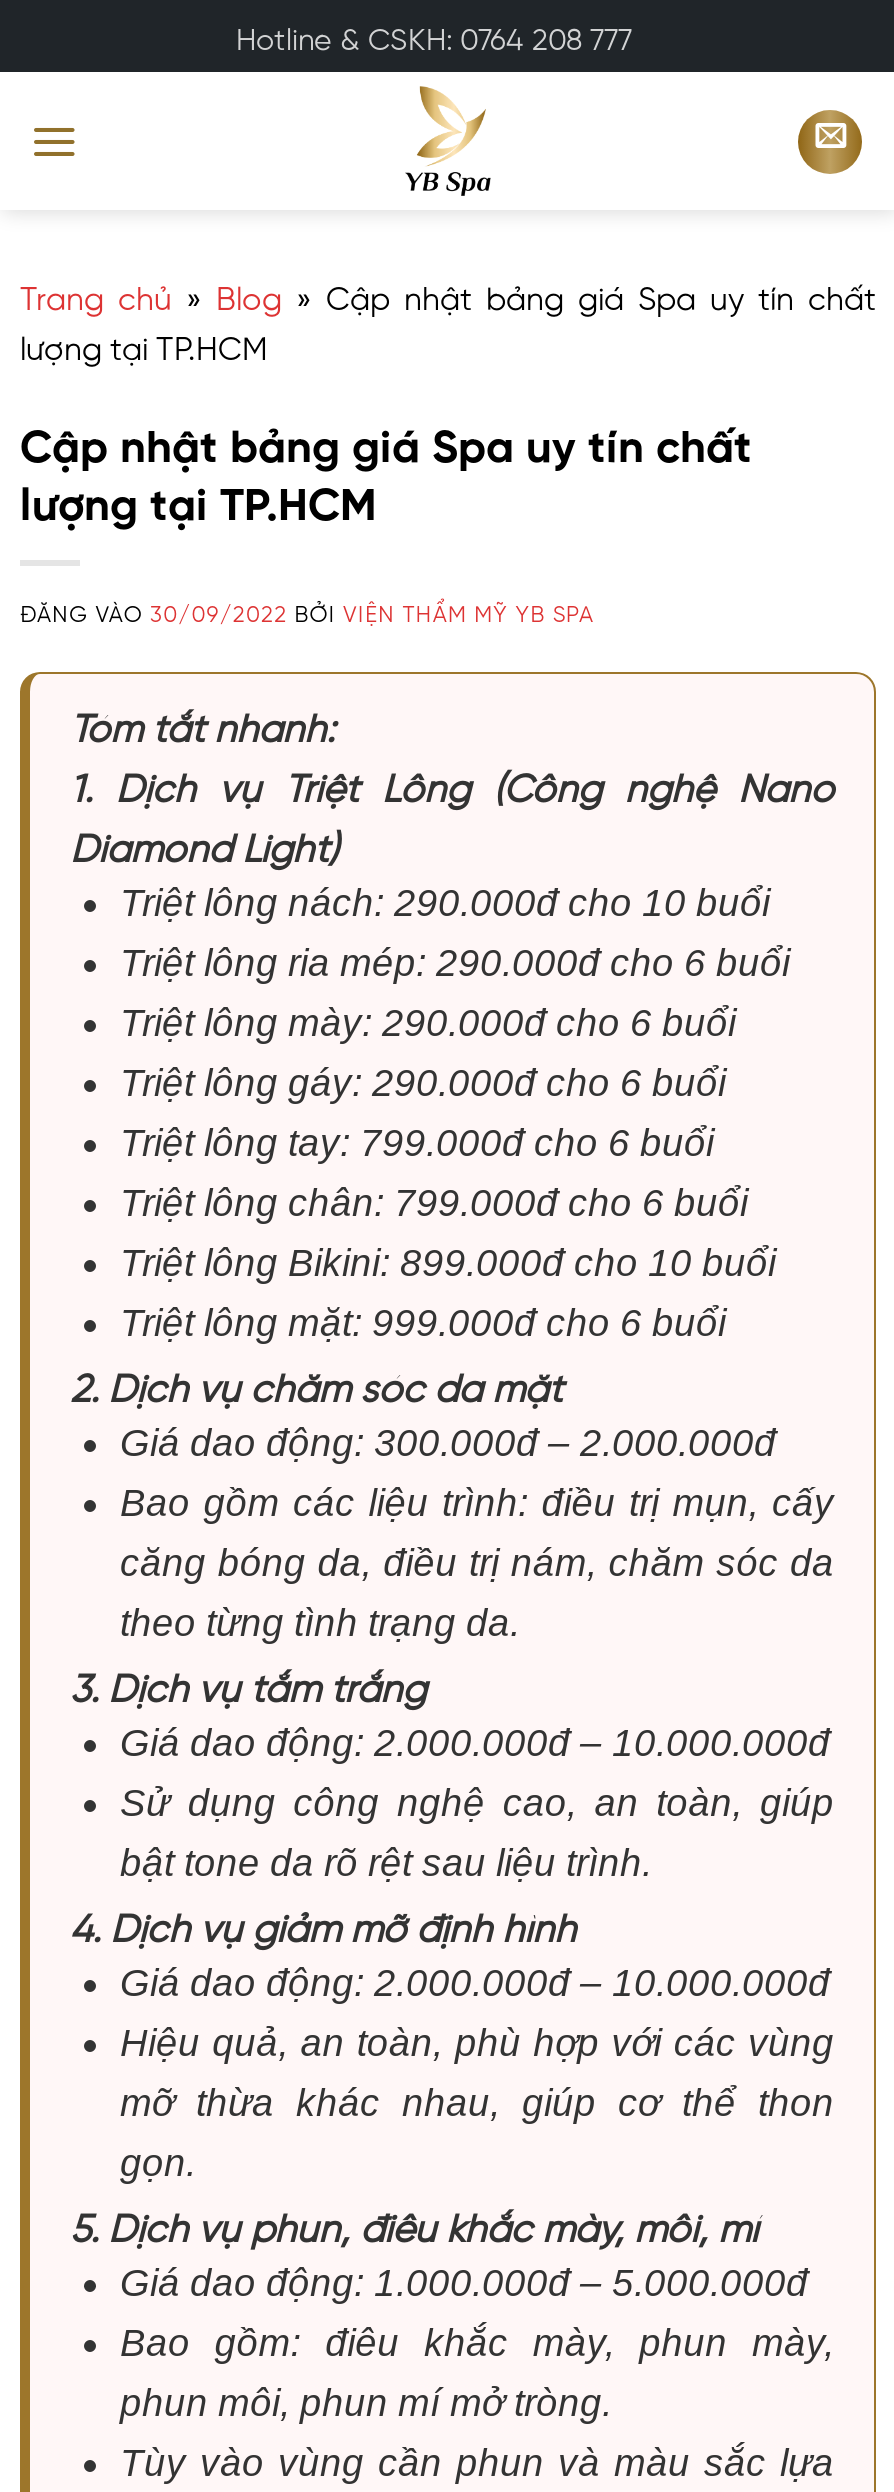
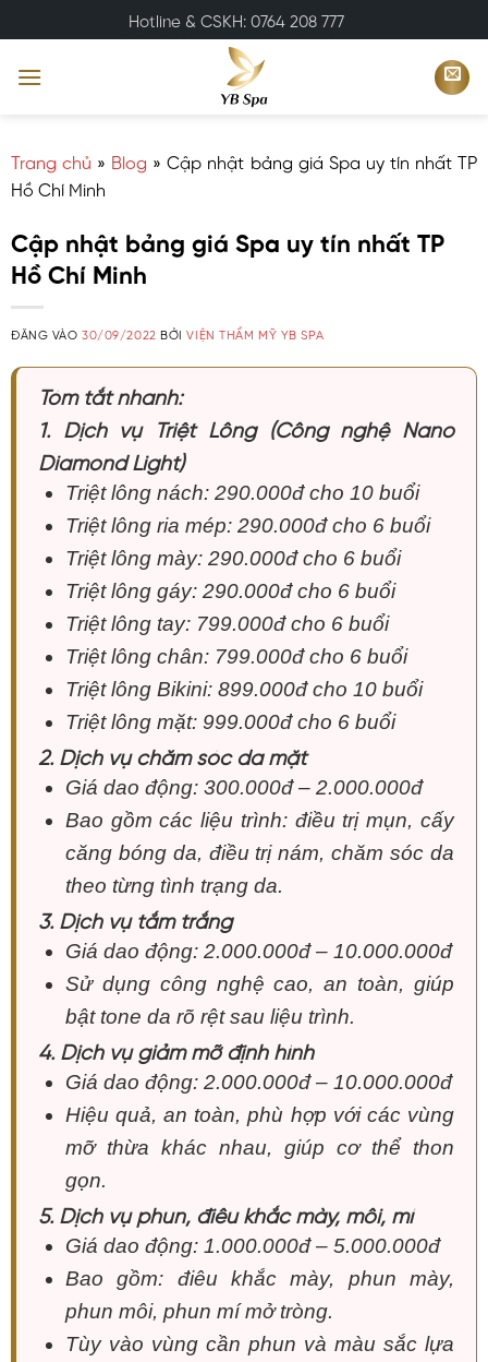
- Trang chủ» Blog» Cập nhật bảng giá Spa uy tín chất
+ Trang chủ» Blog» Cập nhật bảng giá Spa uy tín nhất TP

- lượng tại TP.HCM
+ Hồ Chí Minh

- Cập nhật bảng giá Spa uy tín chất
- lượng tại TP.HCM
+ Cập nhật bảng giá Spa uy tín nhất TP
+ Hồ Chí Minh
